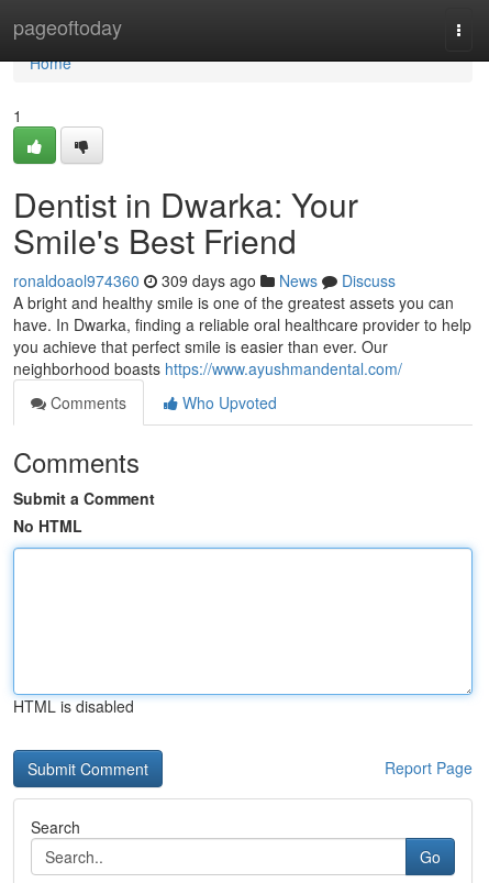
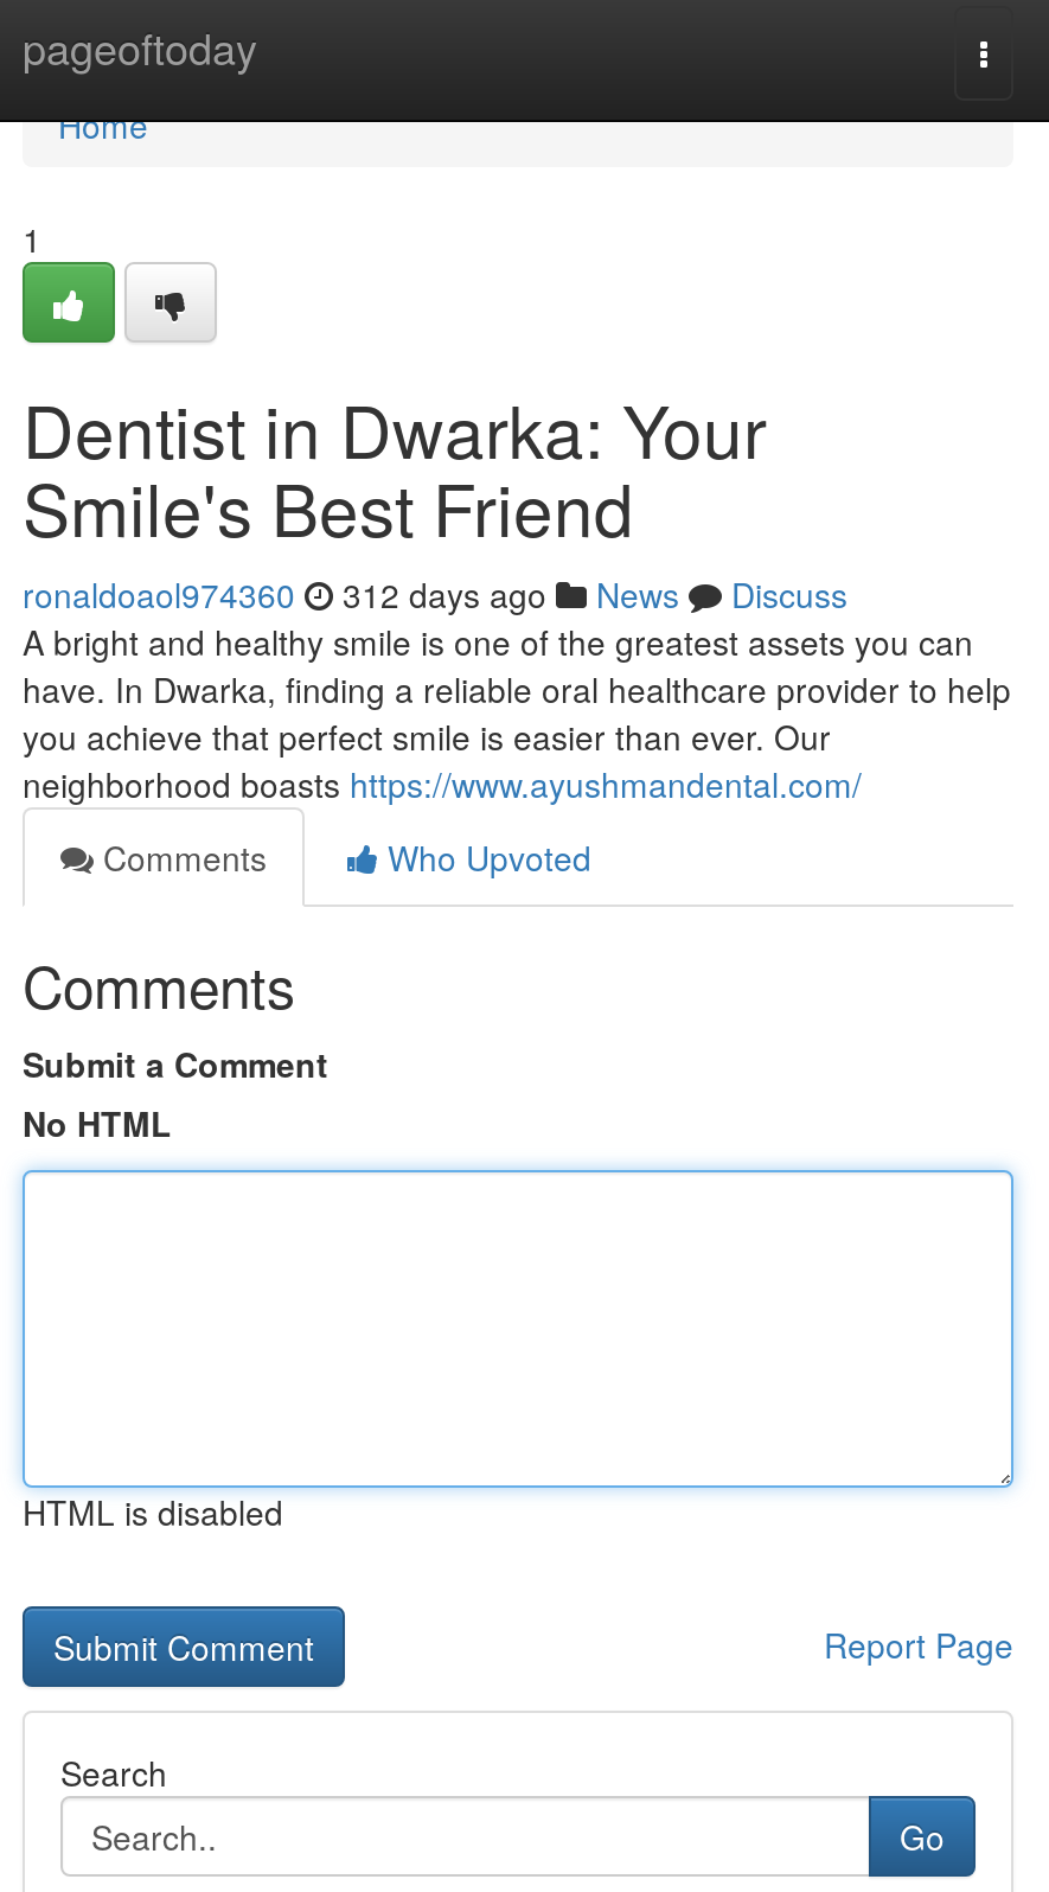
- ronaldoaol974360 309 days ago News Discuss
+ ronaldoaol974360 312 days ago News Discuss
